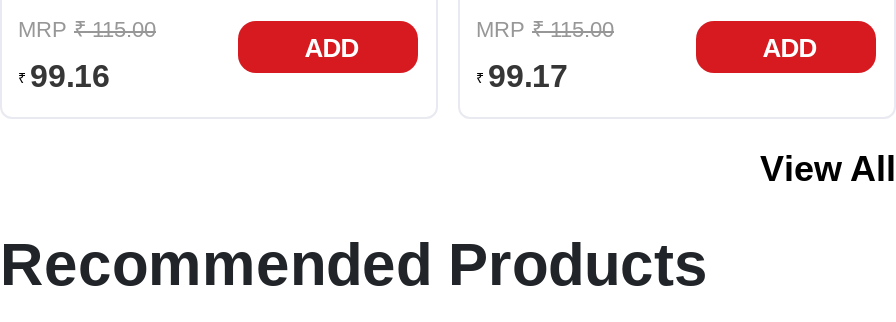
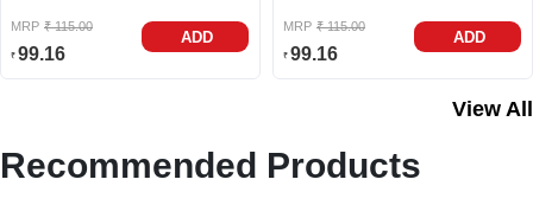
- ₹ 99.17
+ ₹ 99.16
